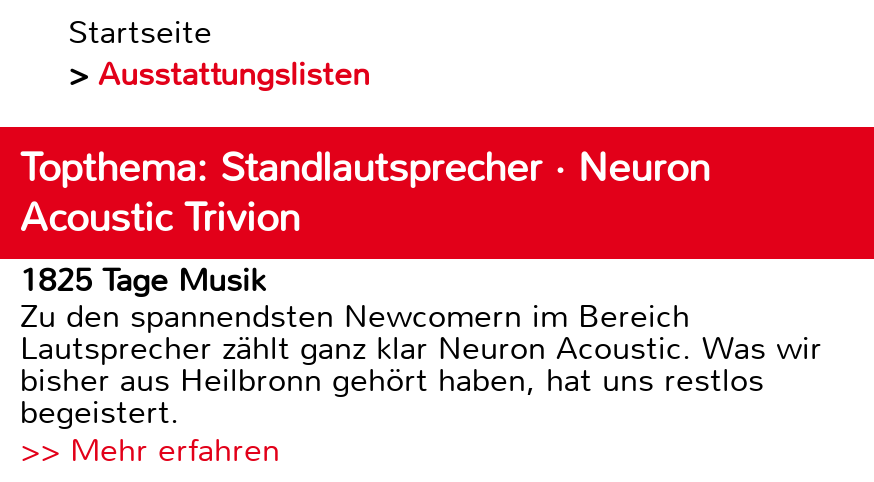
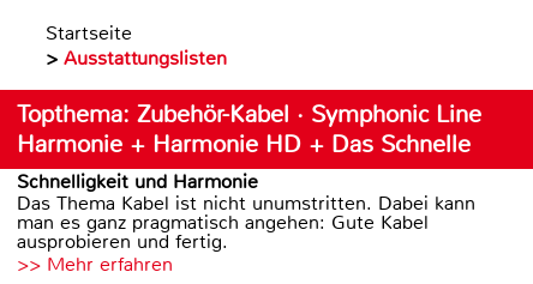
- Topthema: Standlautsprecher · Neuron
- Acoustic Trivion
- 1825 Tage Musik
- Zu den spannendsten Newcomern im Bereich
- Lautsprecher zählt ganz klar Neuron Acoustic. Was wir
- bisher aus Heilbronn gehört haben, hat uns restlos
- begeistert.
+ Topthema: Zubehör-Kabel · Symphonic Line
+ Harmonie + Harmonie HD + Das Schnelle
+ Schnelligkeit und Harmonie
+ Das Thema Kabel ist nicht unumstritten. Dabei kann
+ man es ganz pragmatisch angehen: Gute Kabel
+ ausprobieren und fertig.
